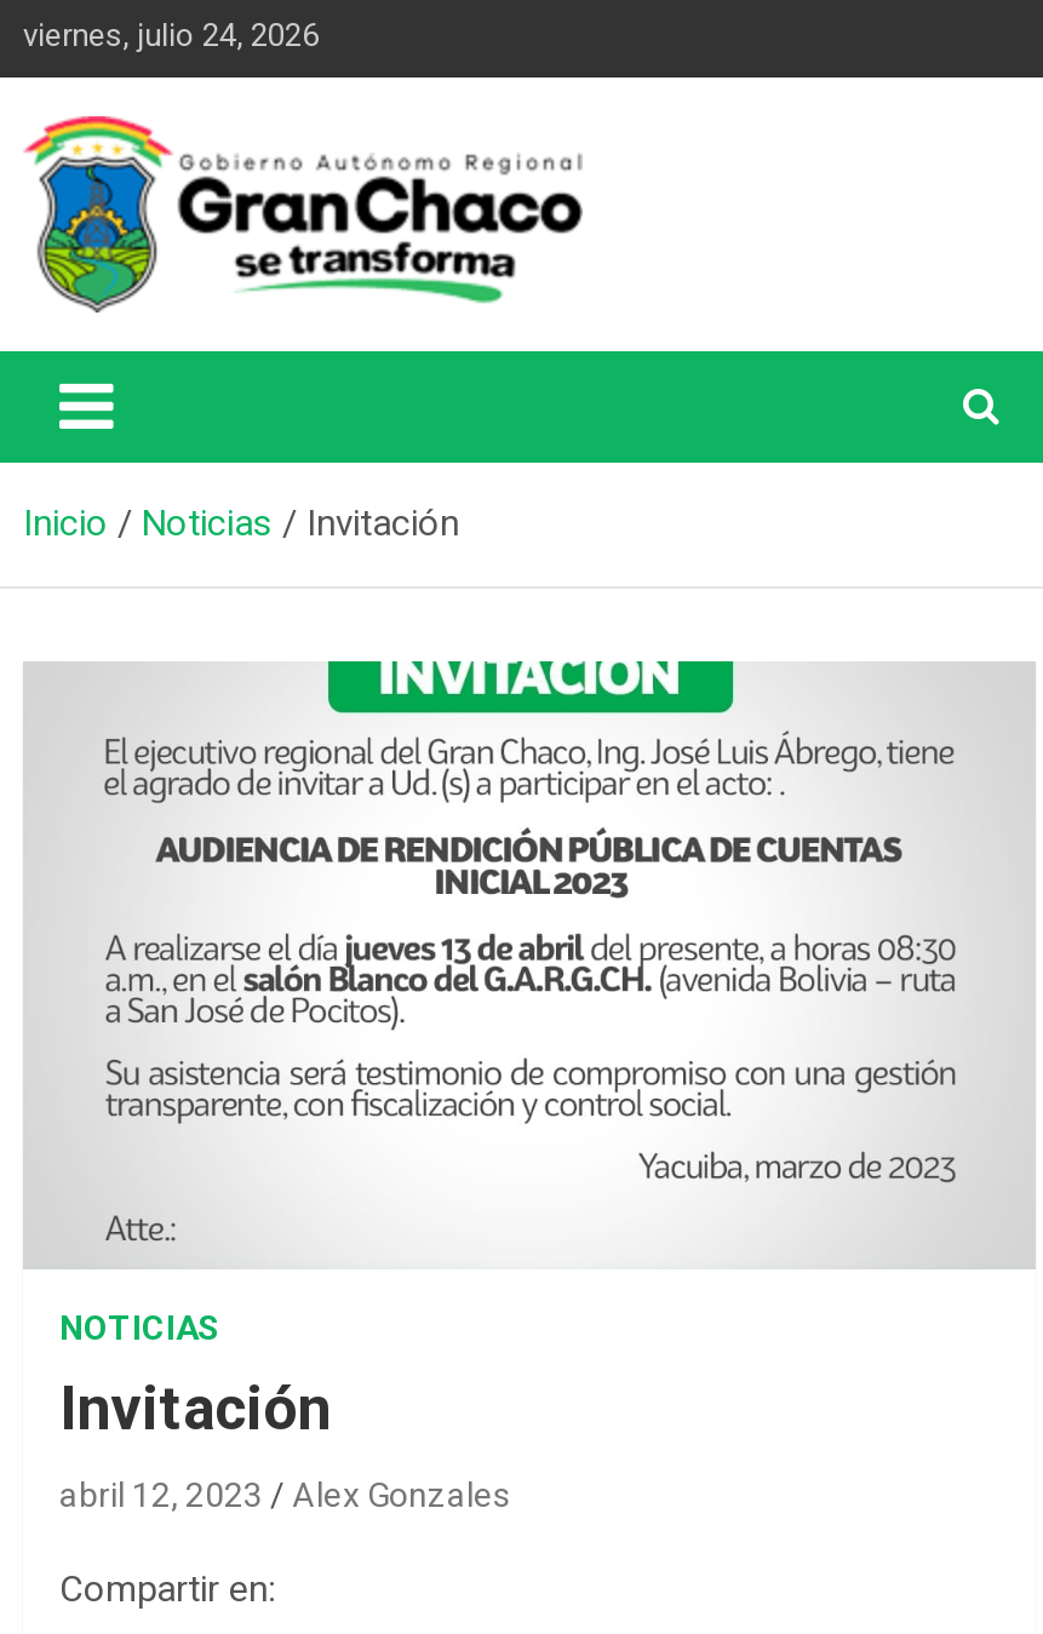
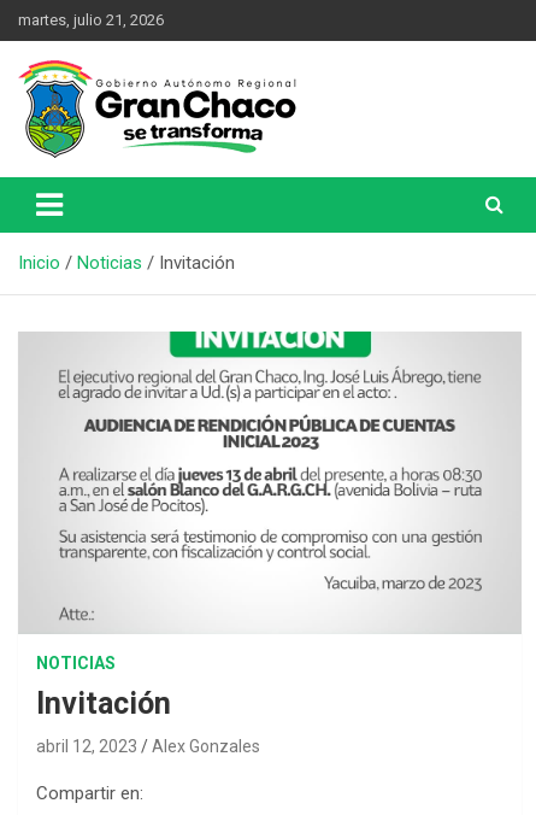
- viernes, julio 24, 2026
+ martes, julio 21, 2026
